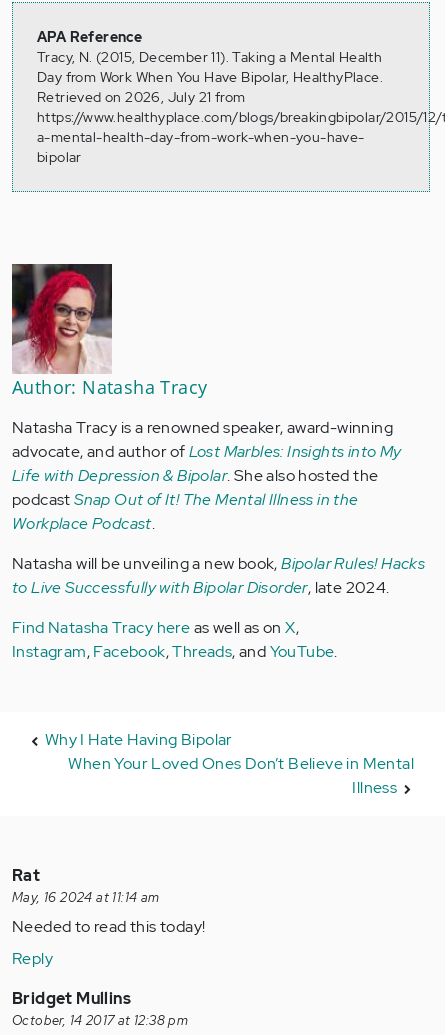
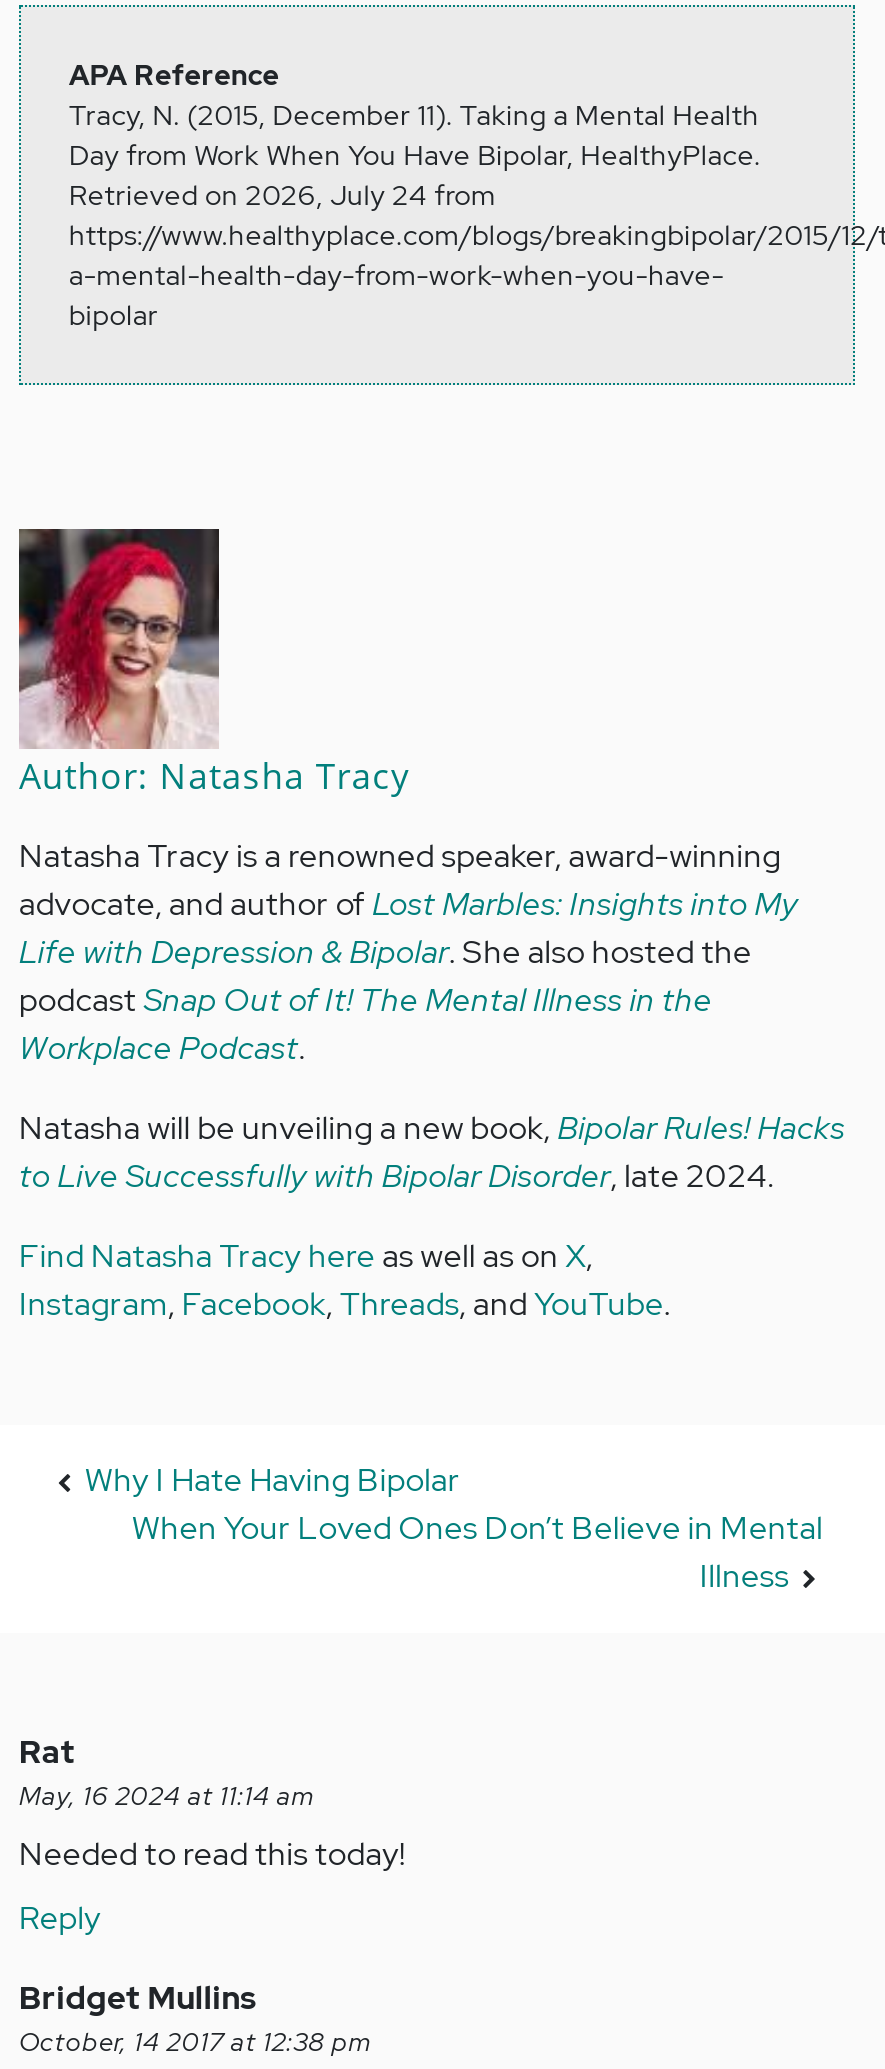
- Retrieved on 2026, July 21 from
+ Retrieved on 2026, July 24 from
